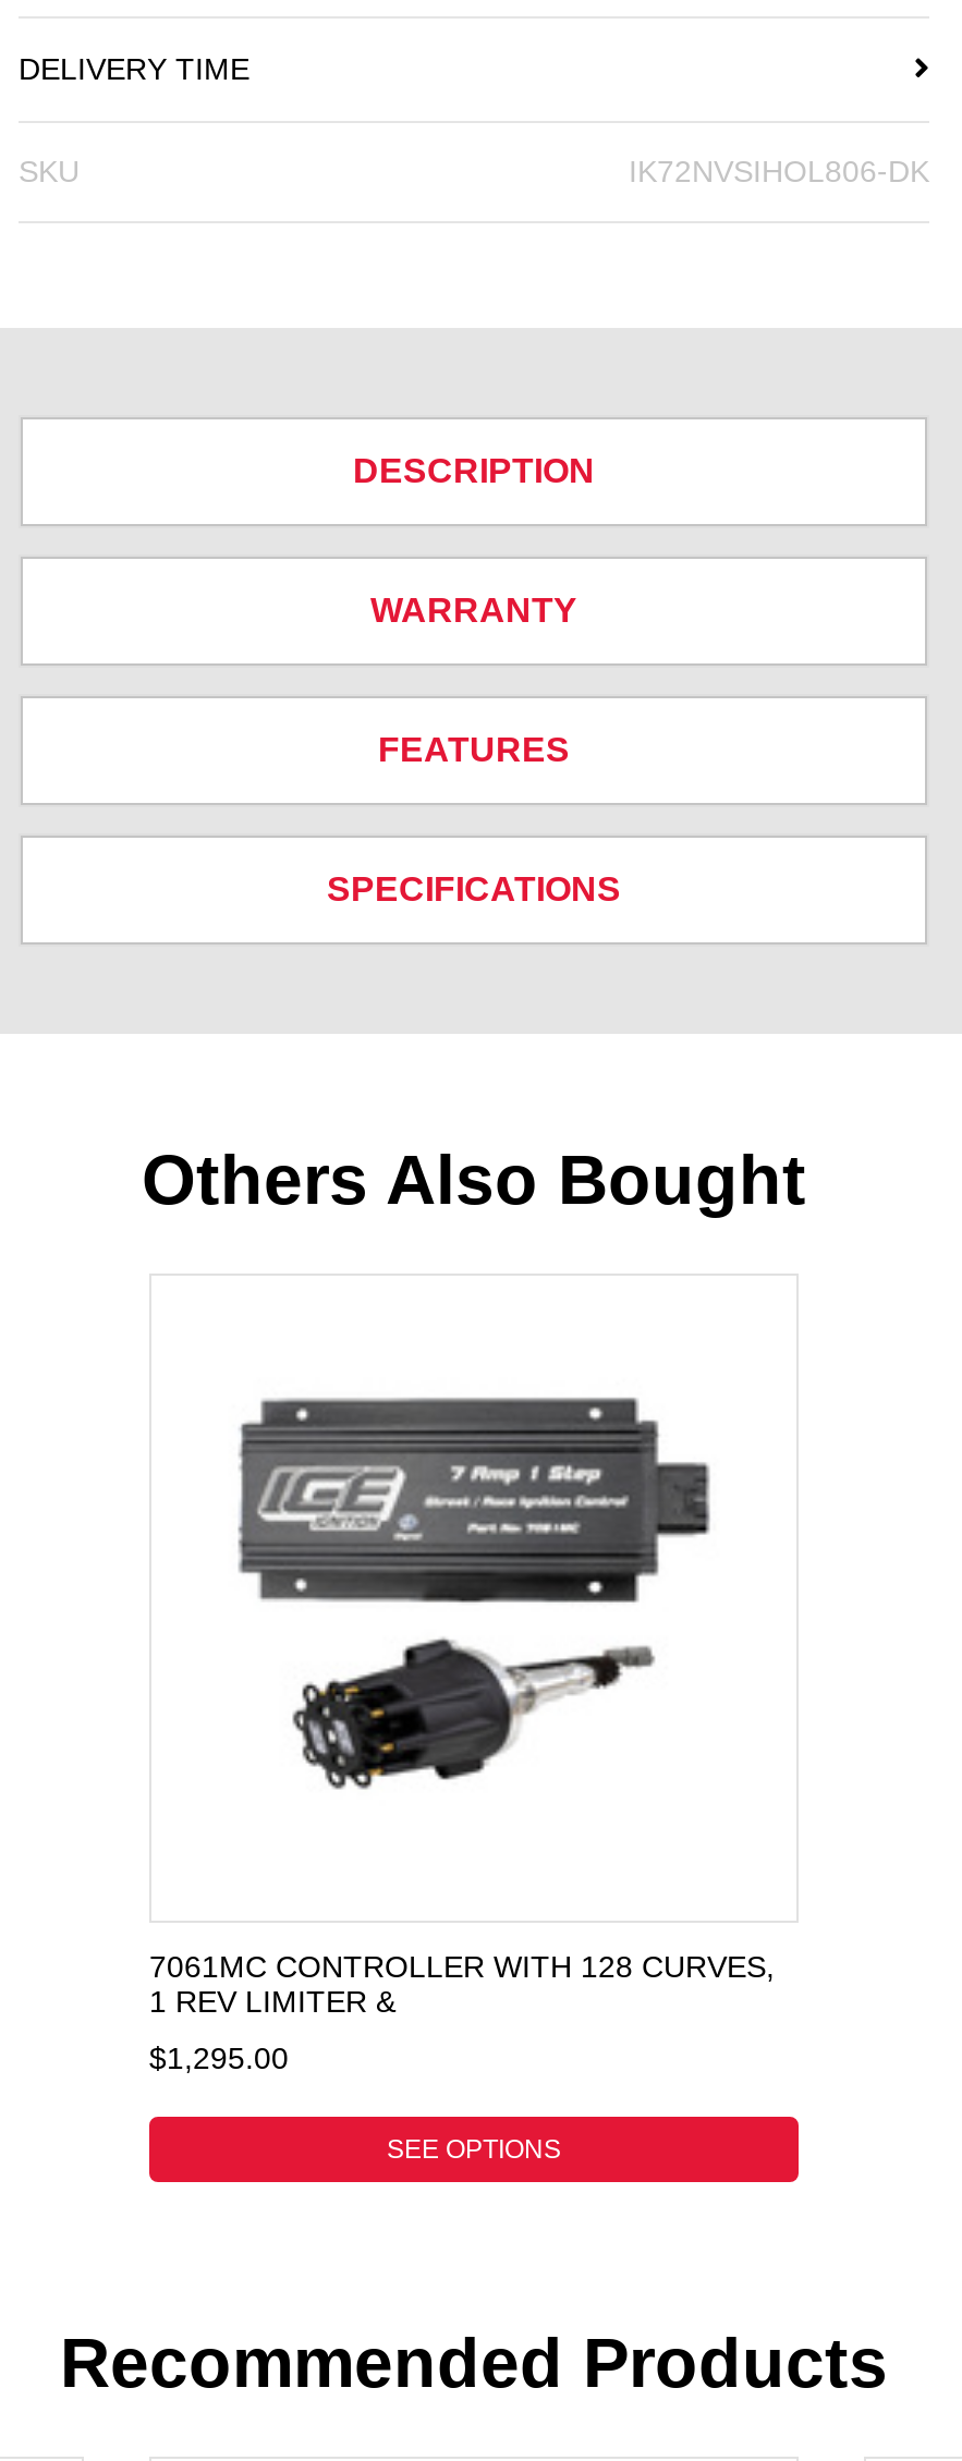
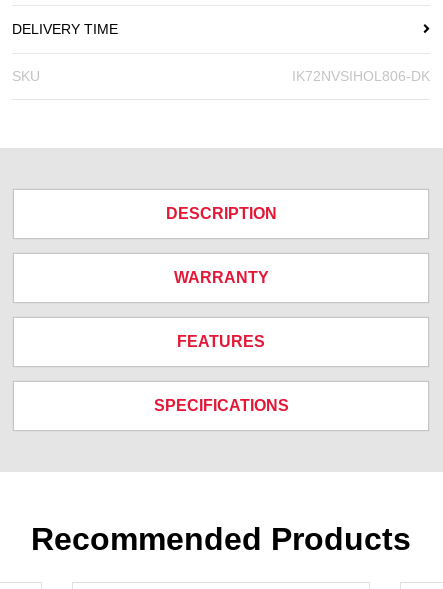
- Others Also Bought

- [image]

- [image]

- 7061MC CONTROLLER WITH 128 CURVES,
- 1 REV LIMITER &
- $1,295.00
- SEE OPTIONS
